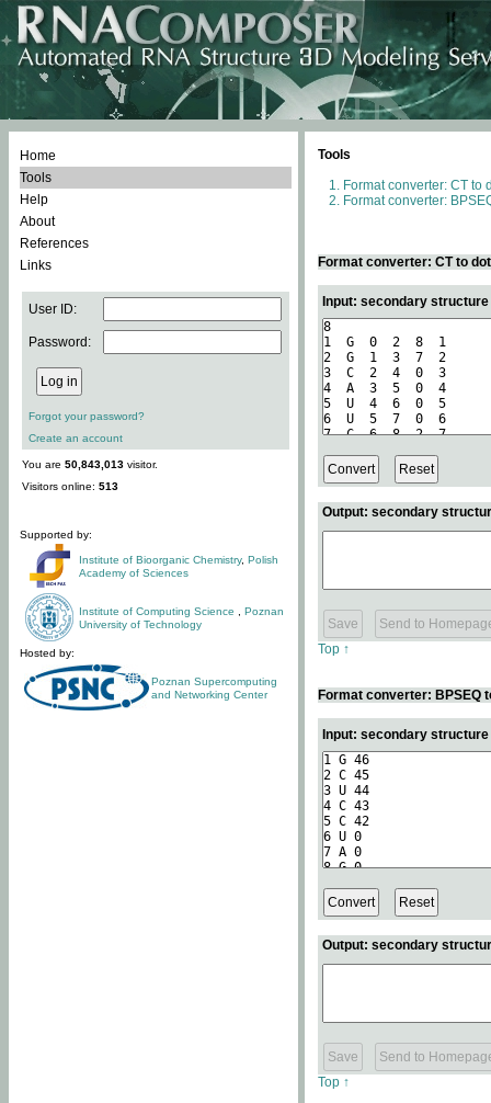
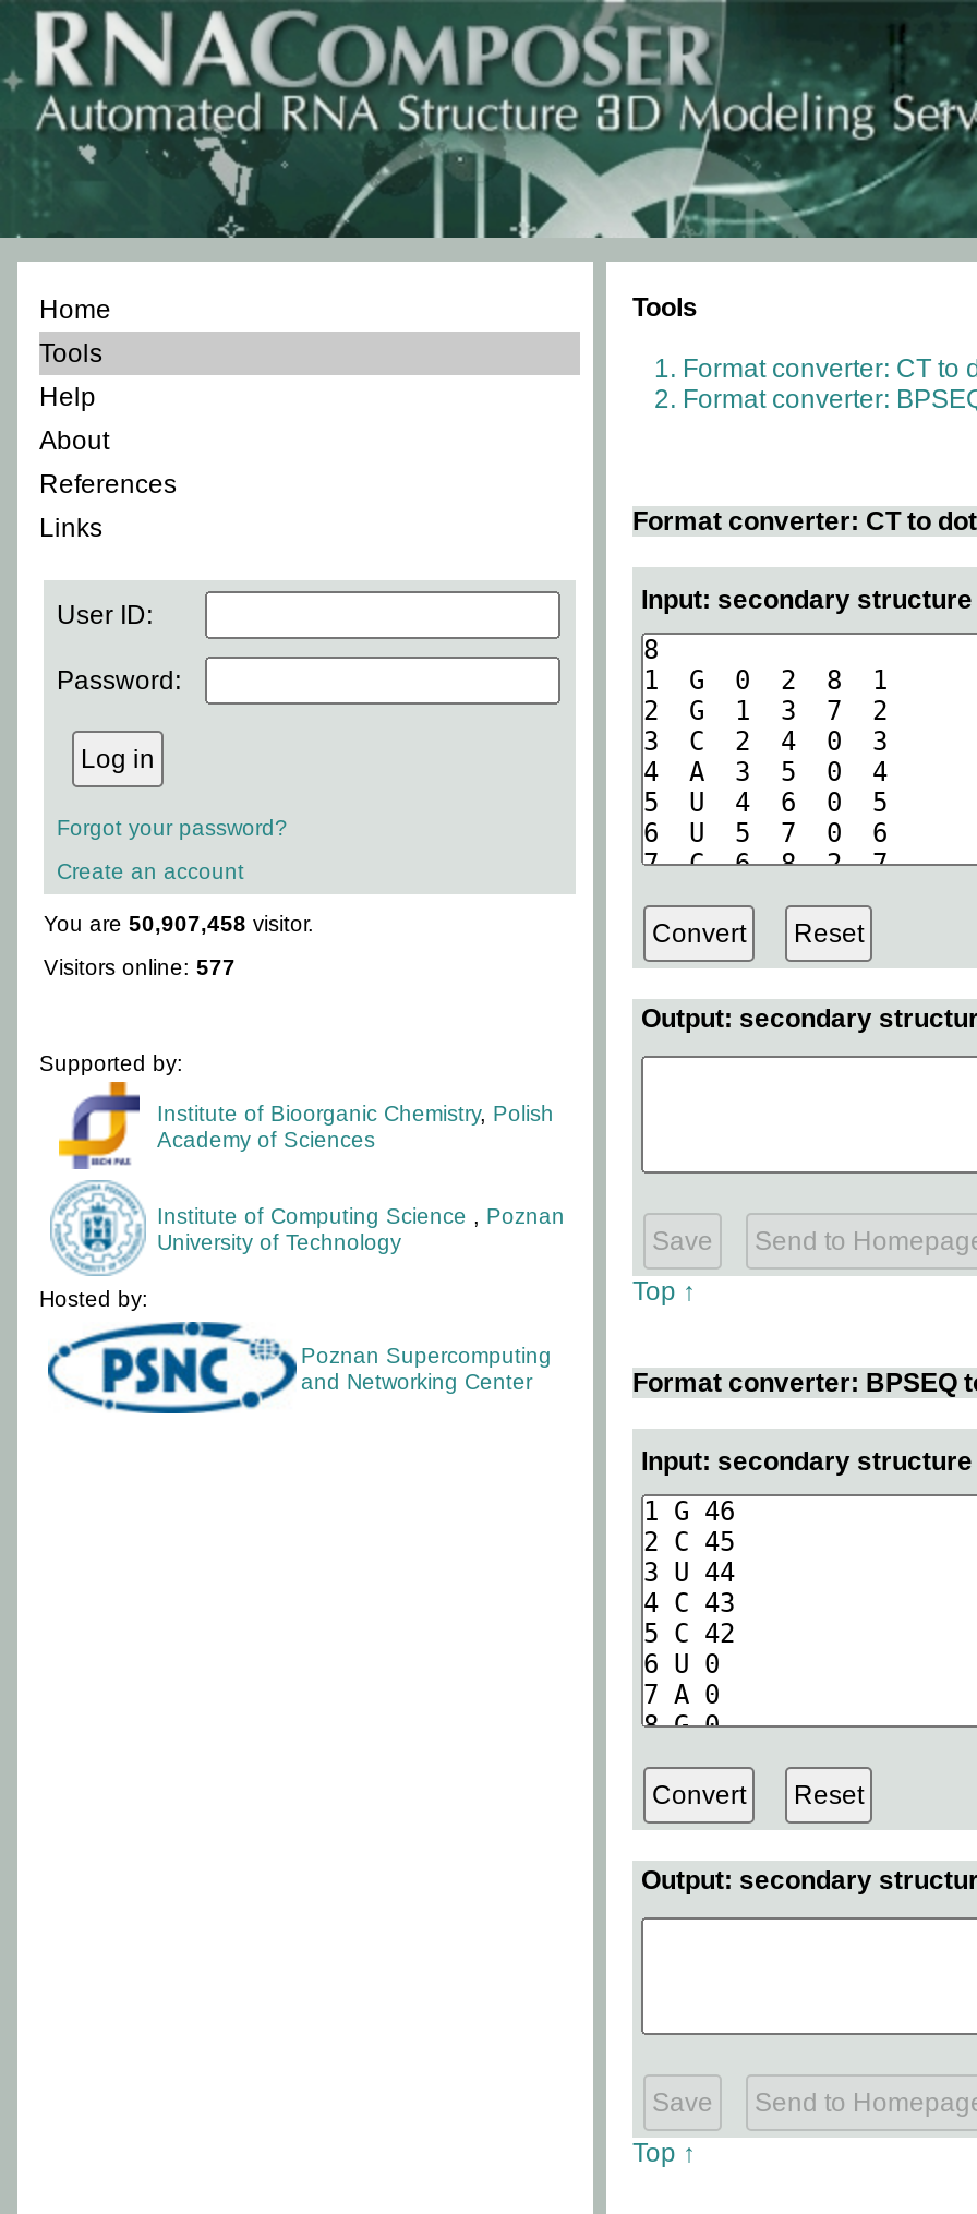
- You are 50,843,013 visitor.
+ You are 50,907,458 visitor.

- Visitors online: 513
+ Visitors online: 577
